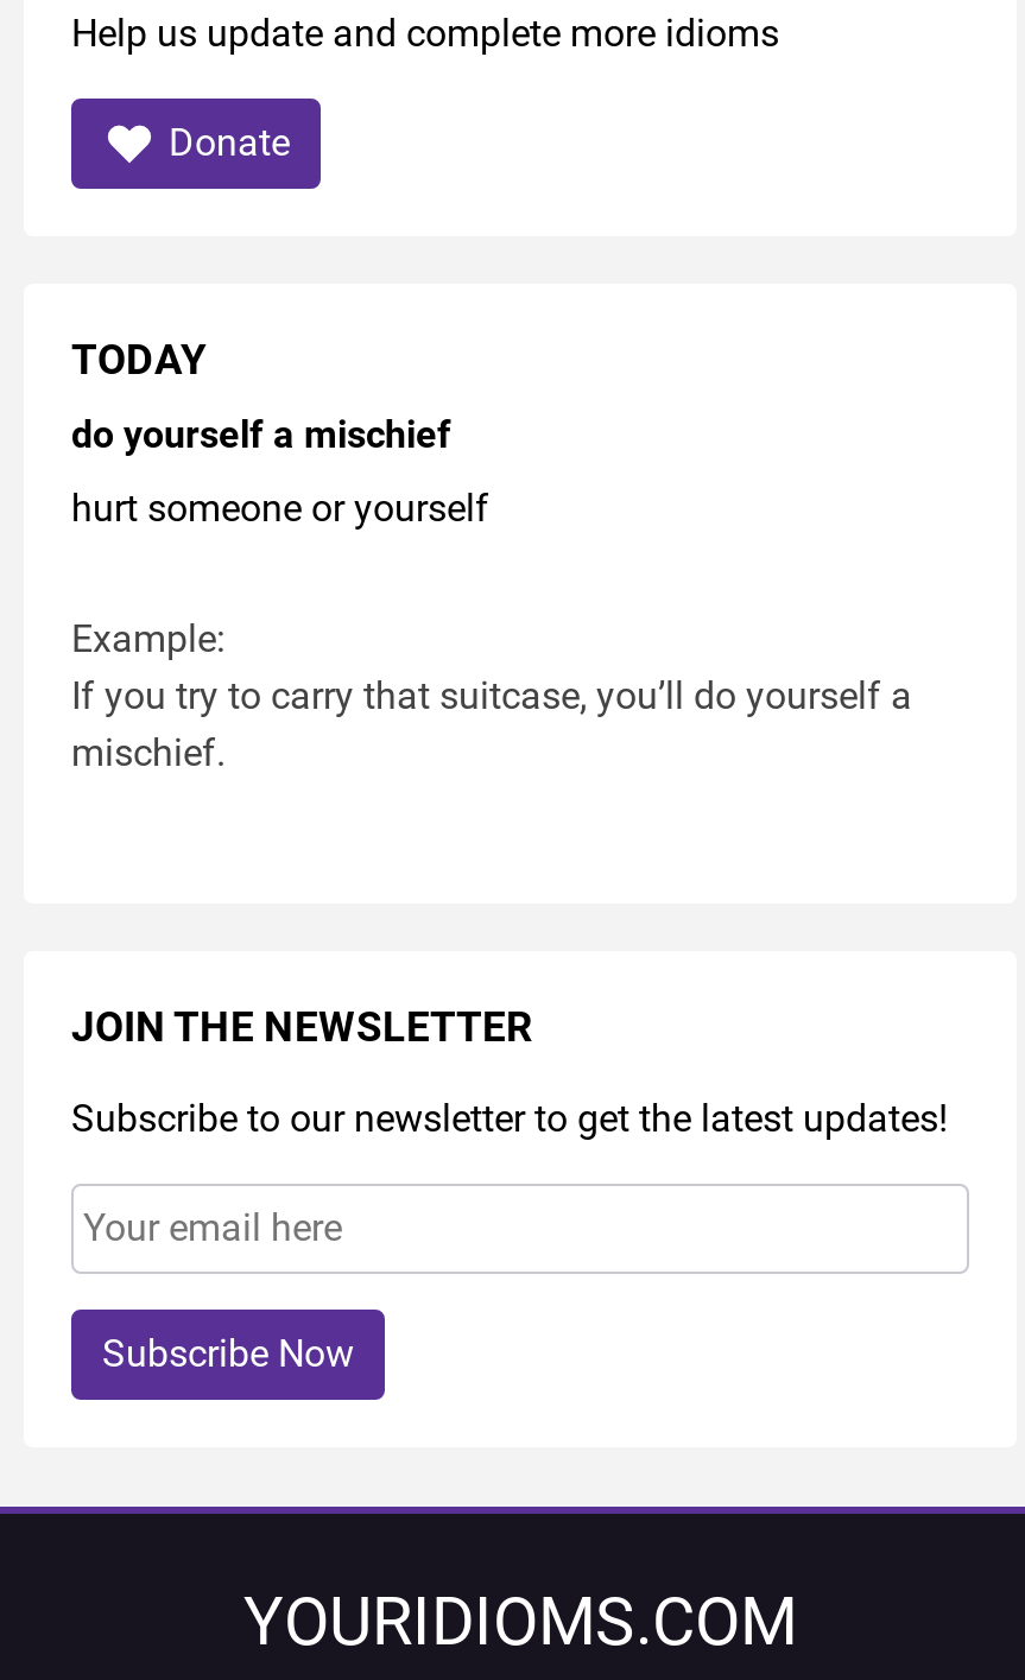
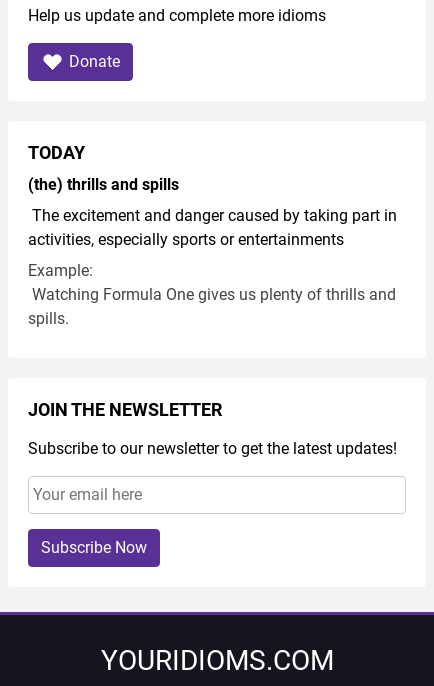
- do yourself a mischief
+ (the) thrills and spills

- hurt someone or yourself
+ The excitement and danger caused by taking part in
+ activities, especially sports or entertainments

- If you try to carry that suitcase, you’ll do yourself a
- mischief.
+ Watching Formula One gives us plenty of thrills and
+ spills.
